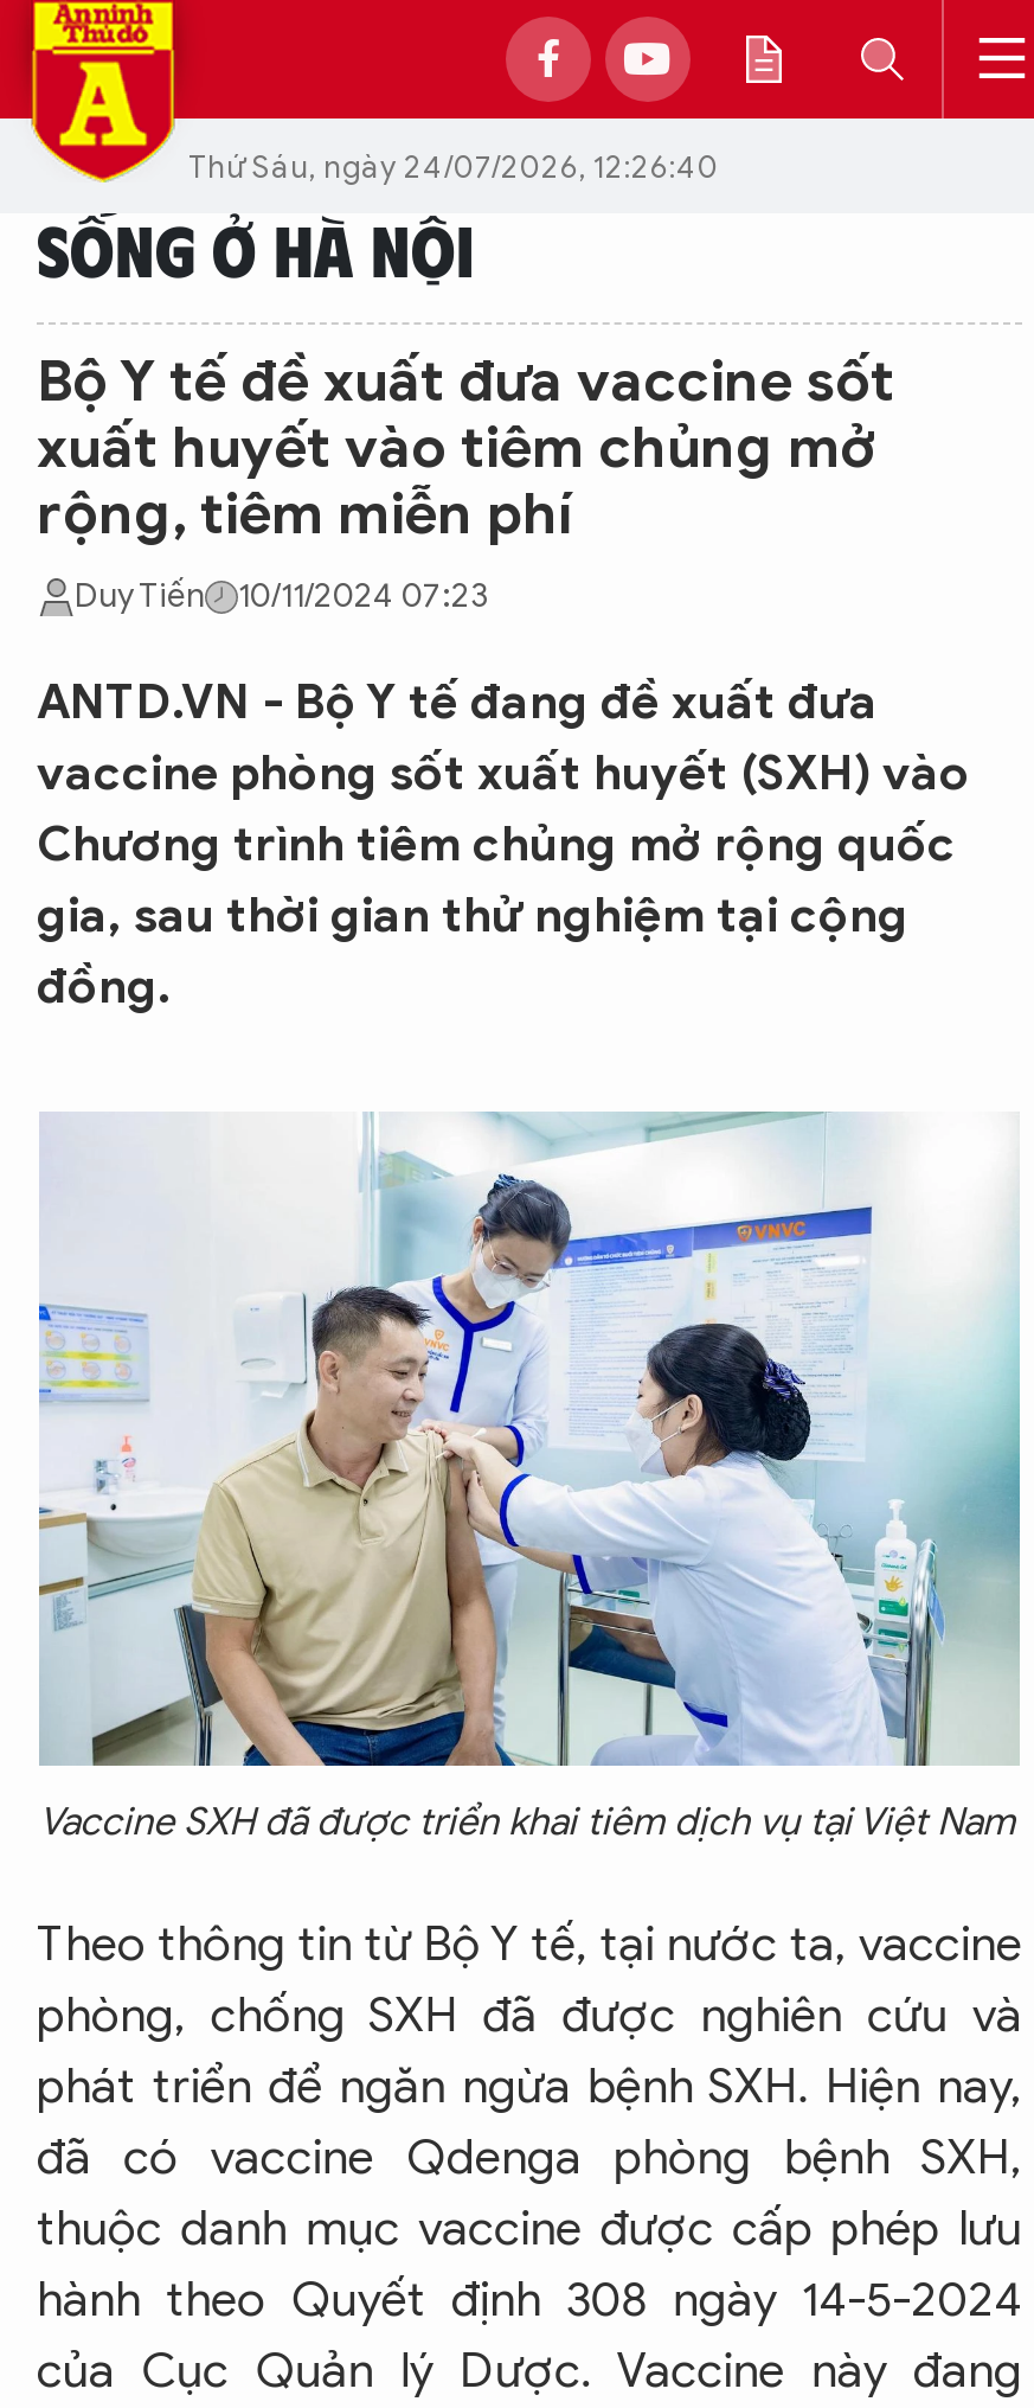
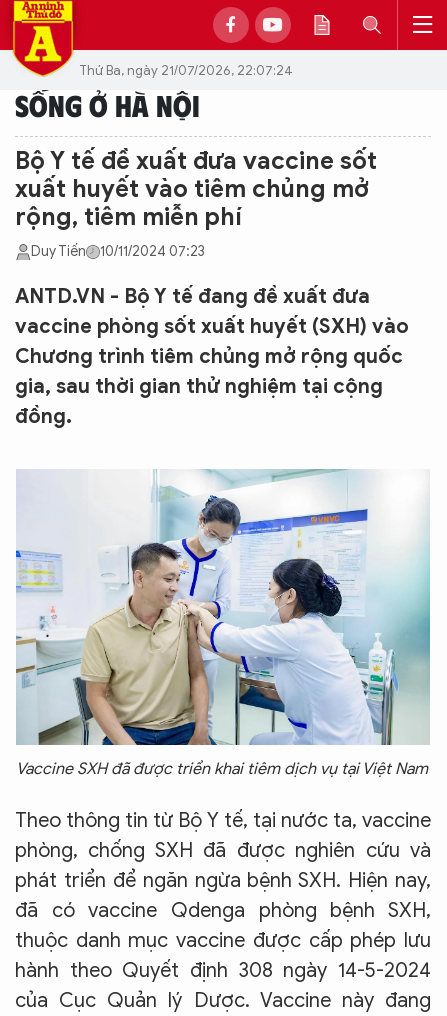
- Thứ Sáu, ngày 24/07/2026, 12:26:40
+ Thứ Ba, ngày 21/07/2026, 22:07:24
